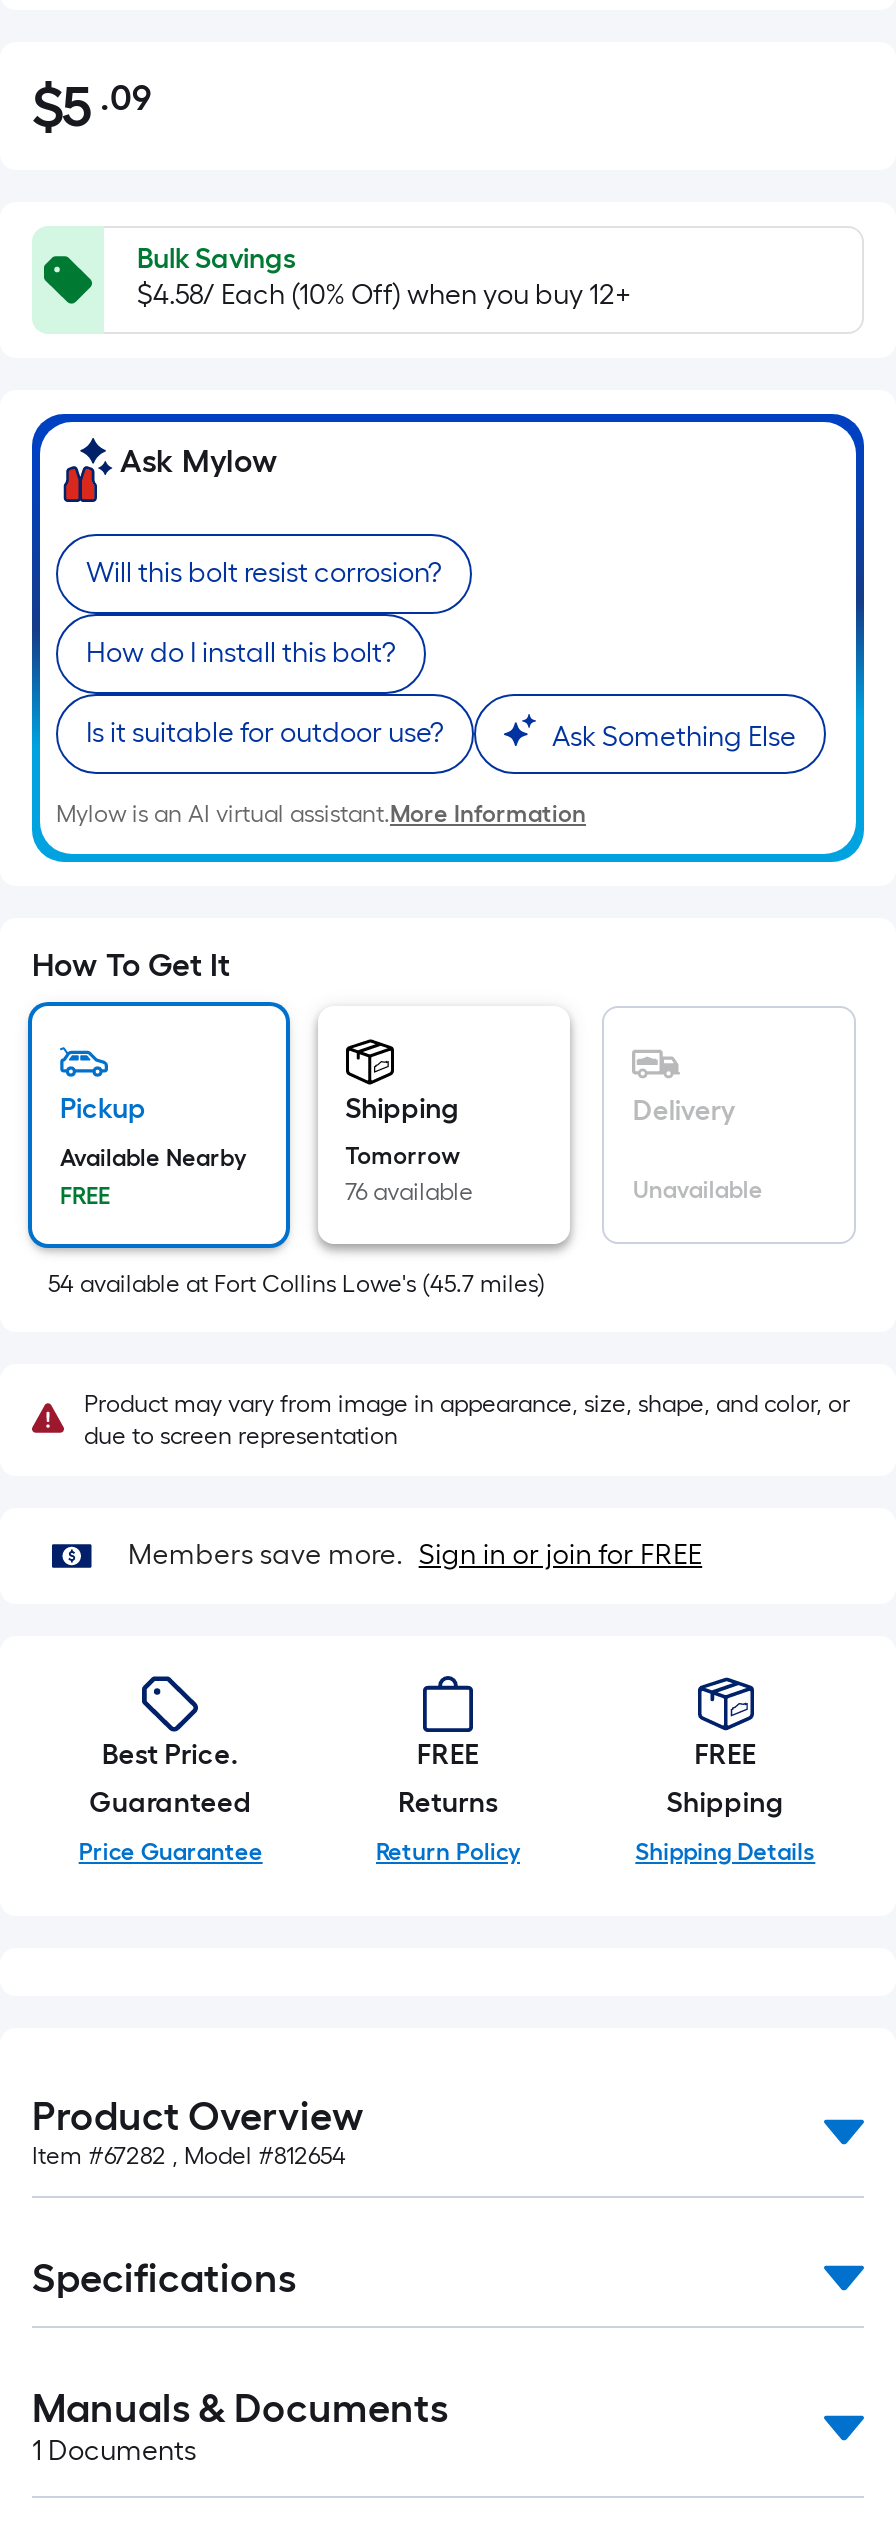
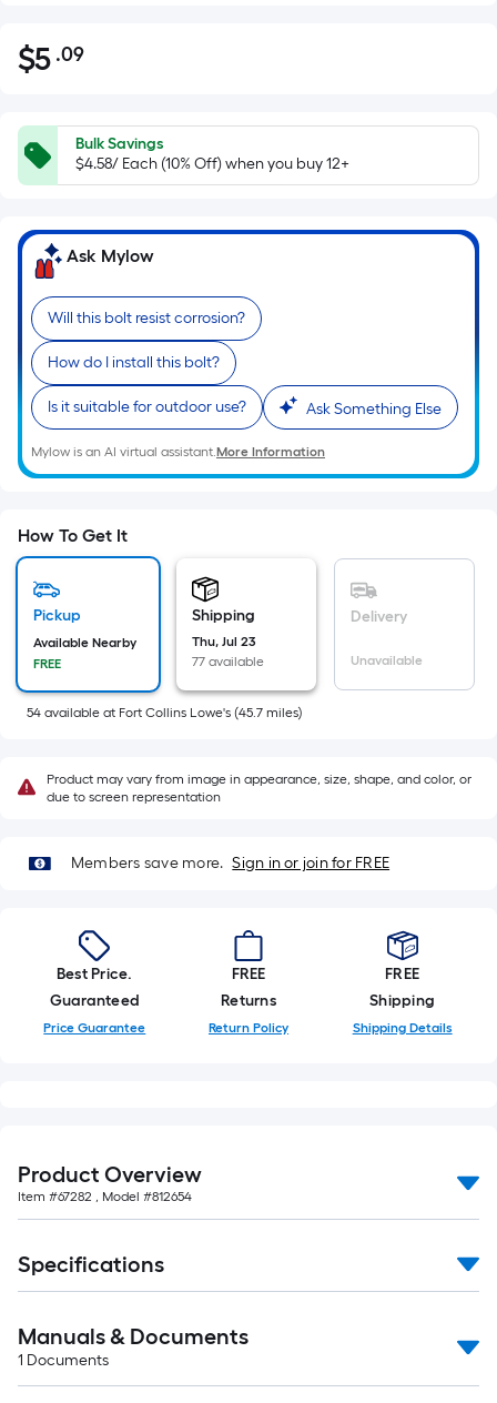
- Tomorrow
- 76 available
+ Thu, Jul 23
+ 77 available
